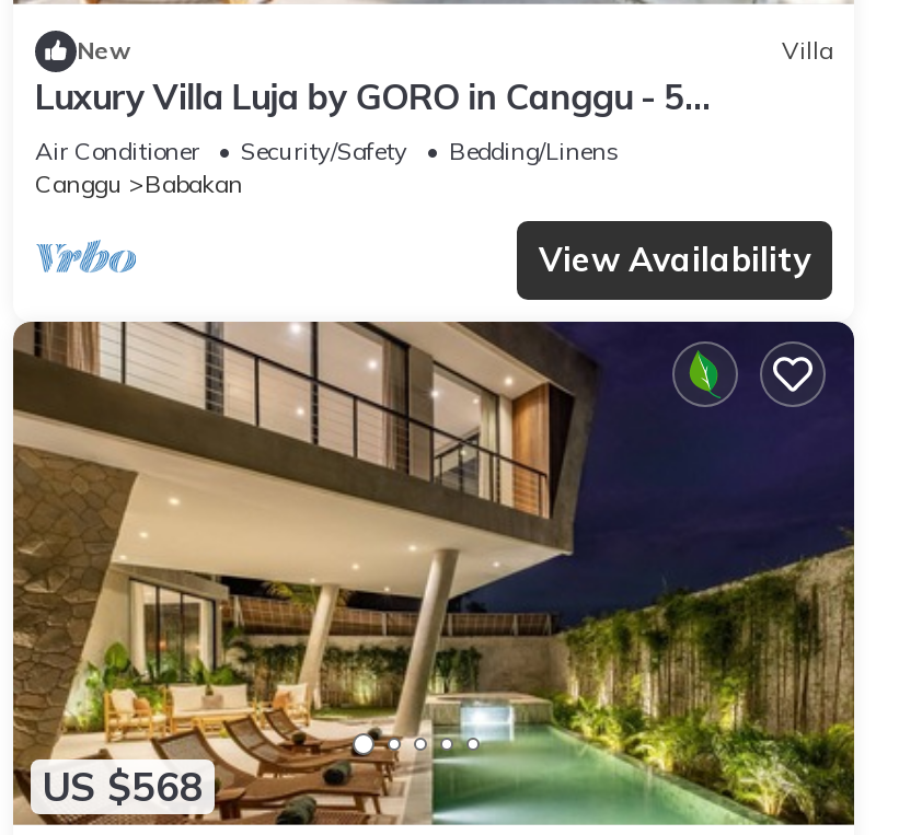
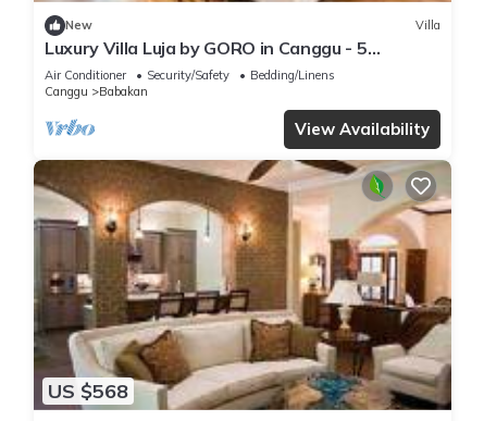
- [image]
+ [image]
